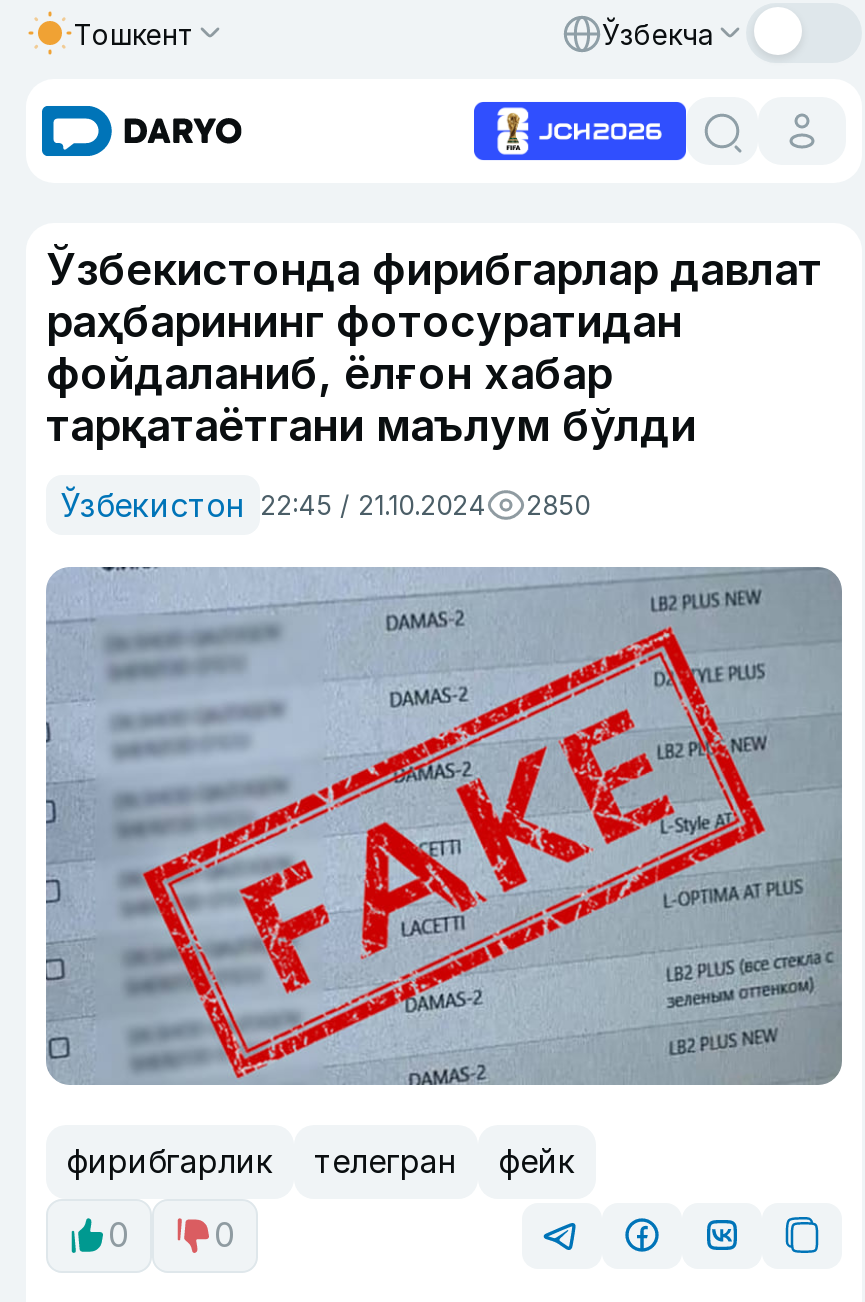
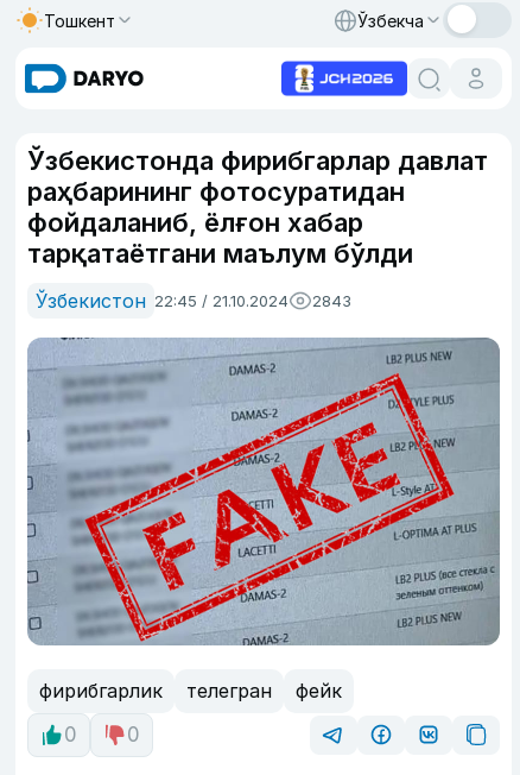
- Ўзбекистон 22:45 / 21.10.2024 2850
+ Ўзбекистон 22:45 / 21.10.2024 2843
